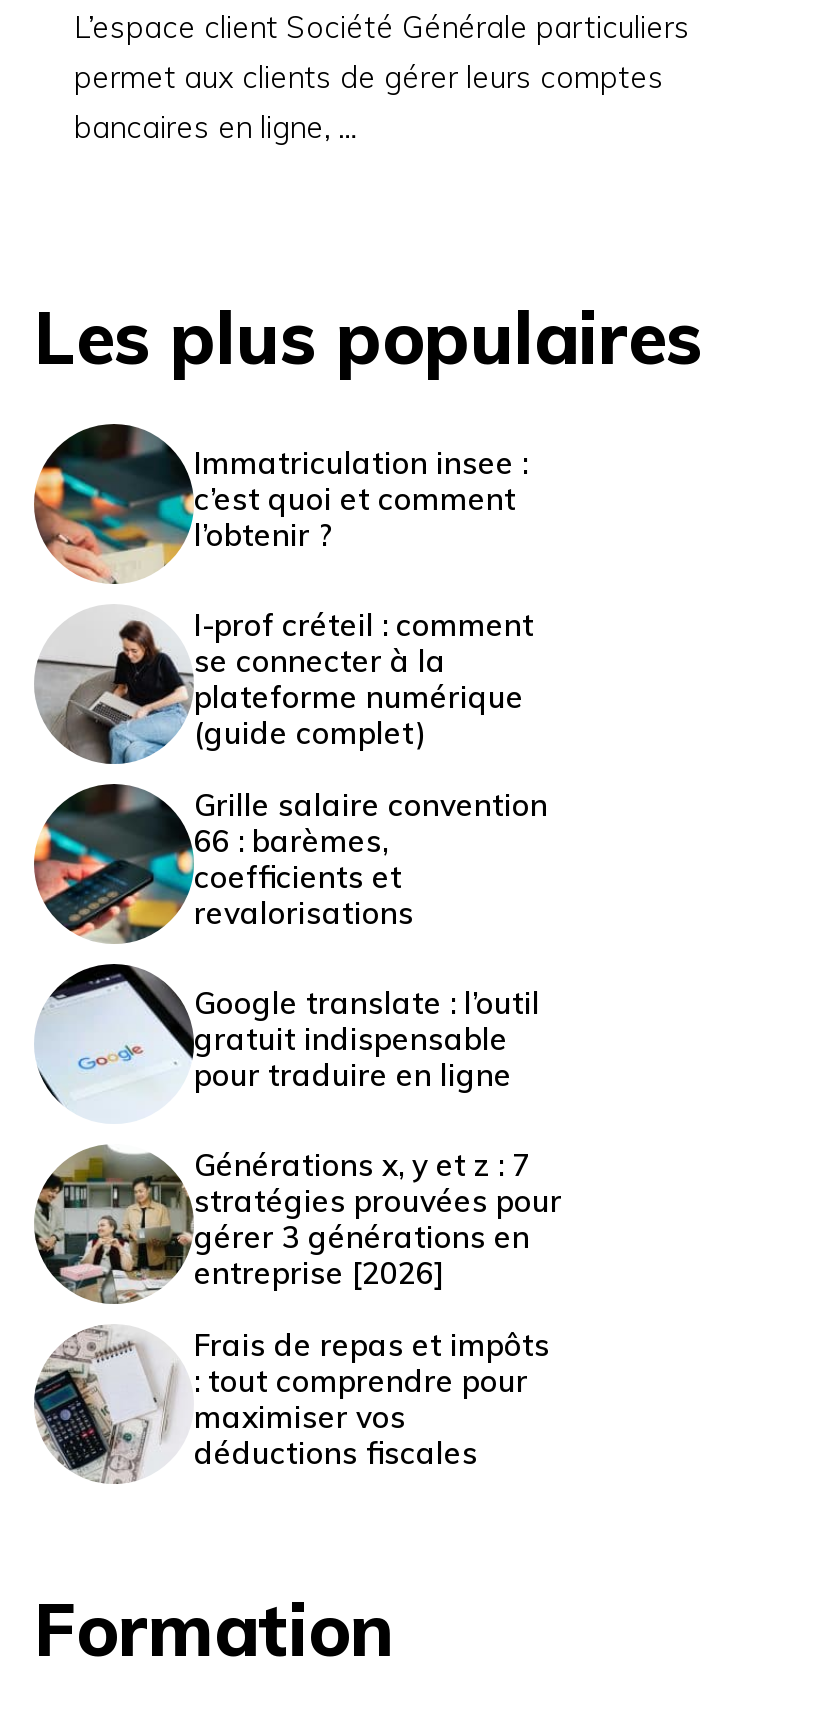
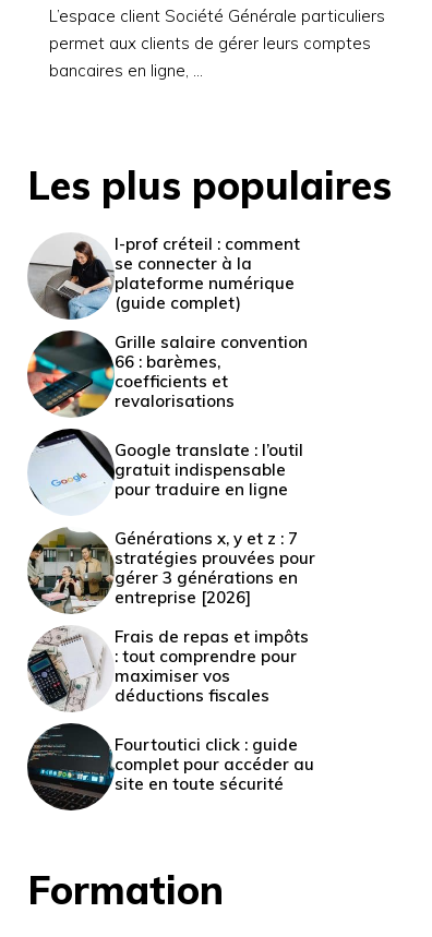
- [image]
- Immatriculation insee :
- c’est quoi et comment
- l’obtenir ?

moved up: [image] | I-prof créteil : comment | se connecter à la | ... | maximiser vos | déductions fiscales

+ [image]
+ Fourtoutici click : guide
+ complet pour accéder au
+ site en toute sécurité
